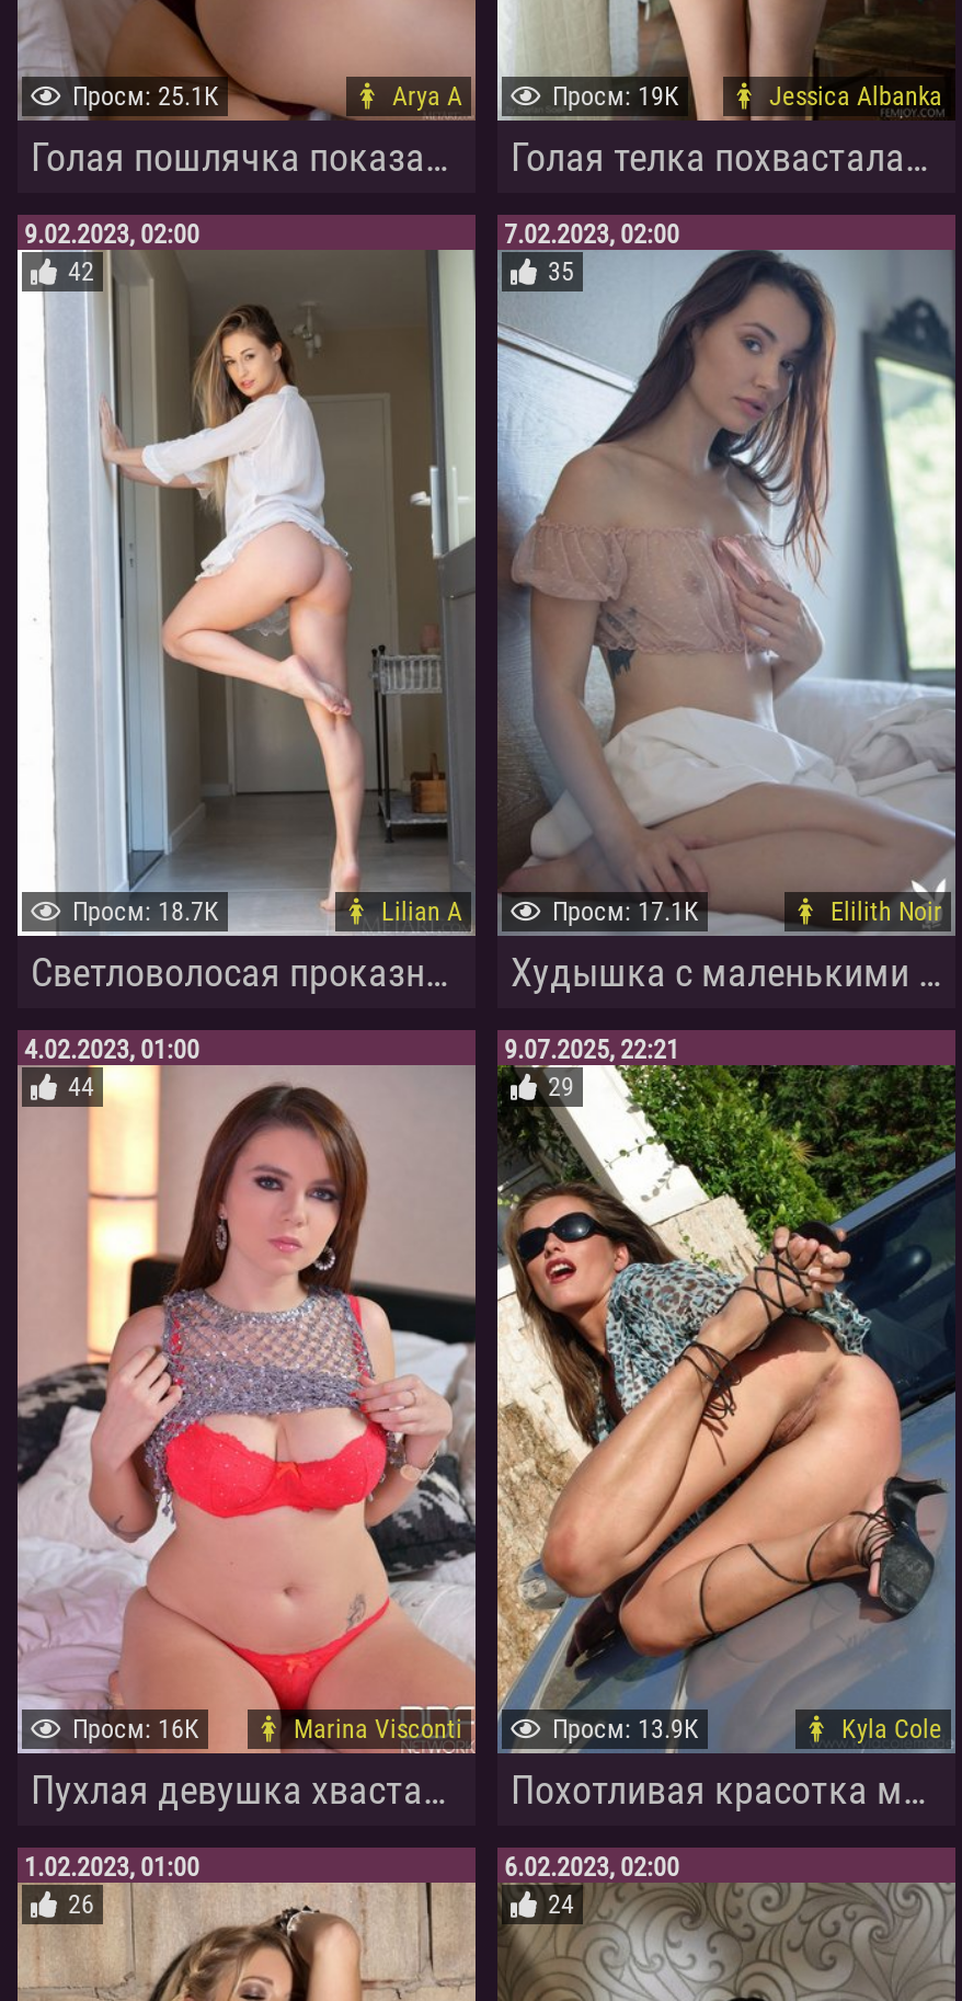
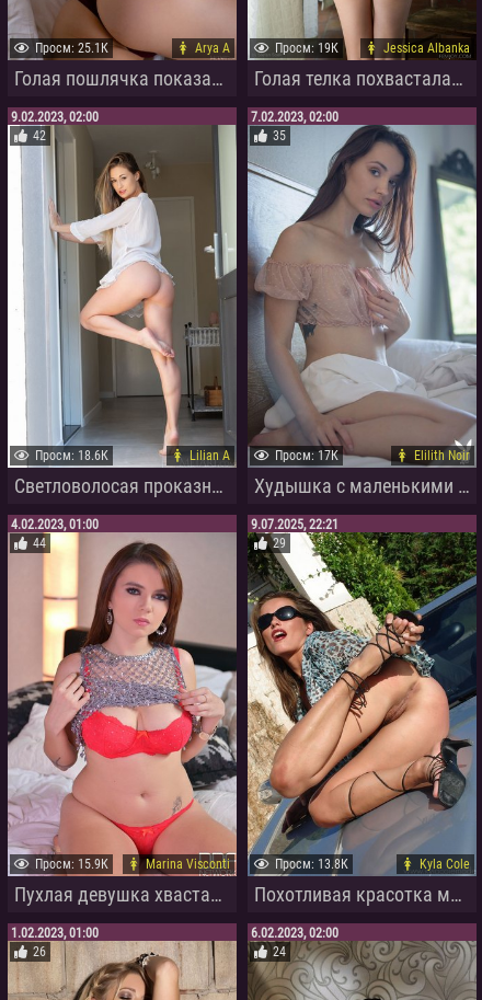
- Проcм: 18.7К
+ Проcм: 18.6К

- Проcм: 17.1К
+ Проcм: 17К

- Проcм: 16К
+ Проcм: 15.9К

- Проcм: 13.9К
+ Проcм: 13.8К
